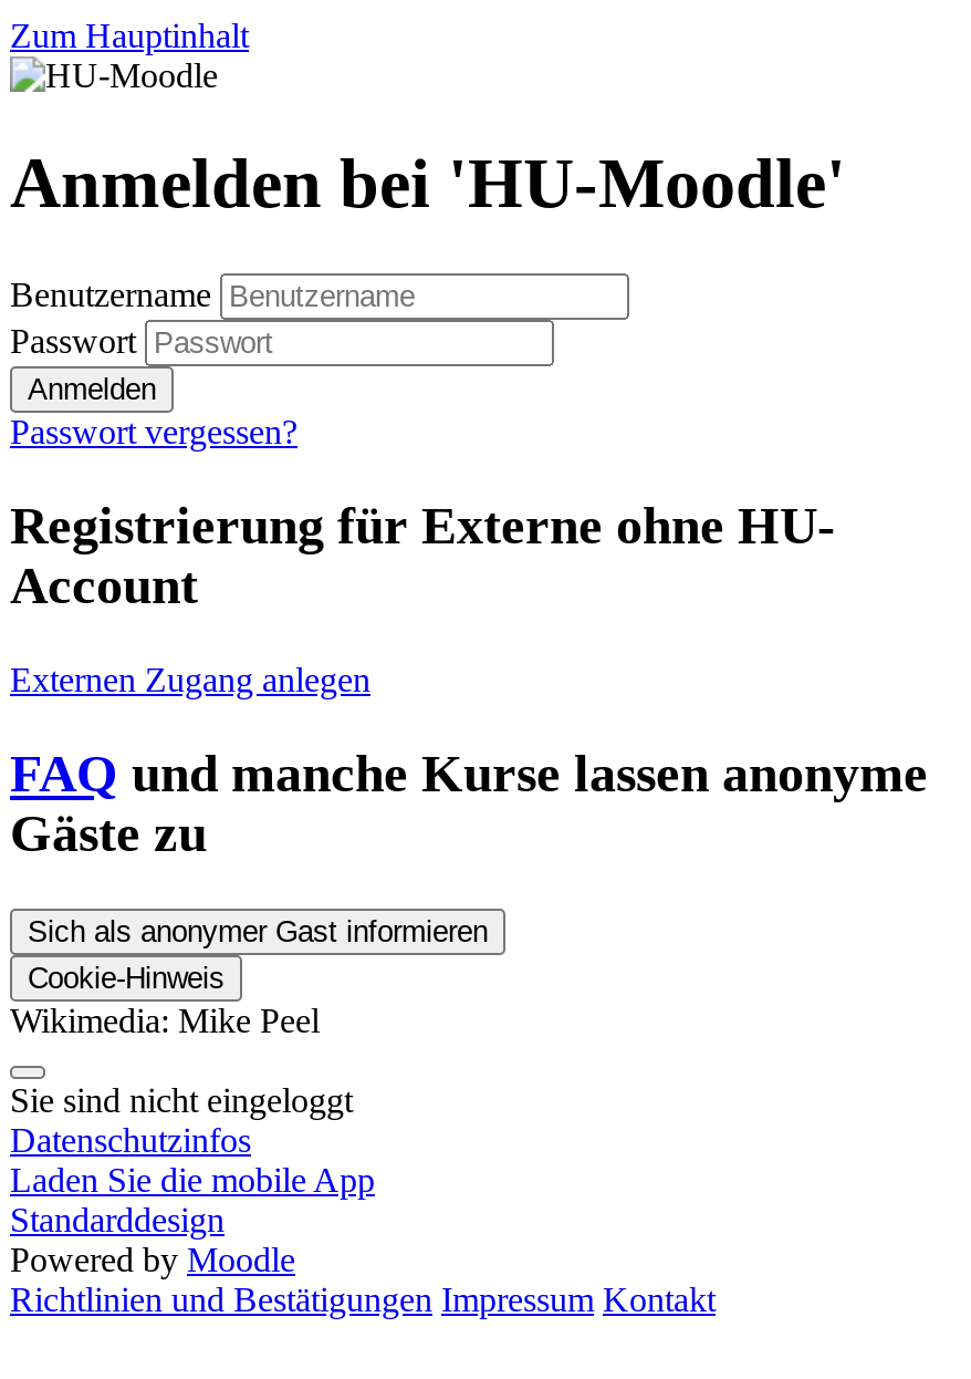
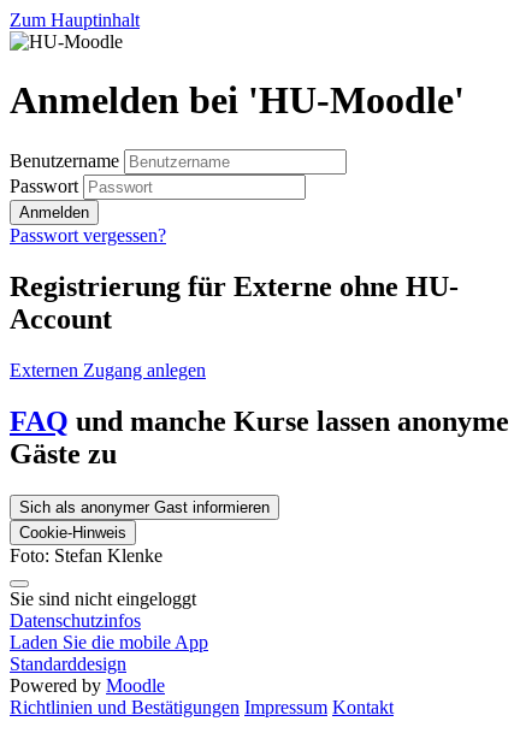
- Wikimedia: Mike Peel
+ Foto: Stefan Klenke
